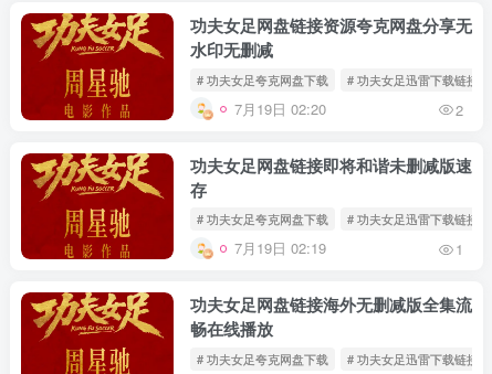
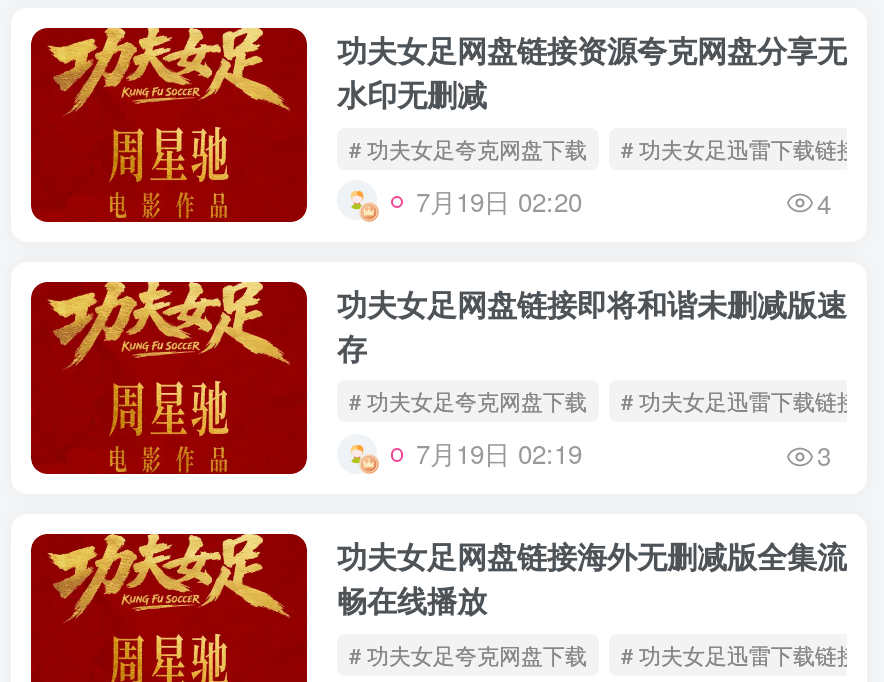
- 2
+ 4

- 1
+ 3
